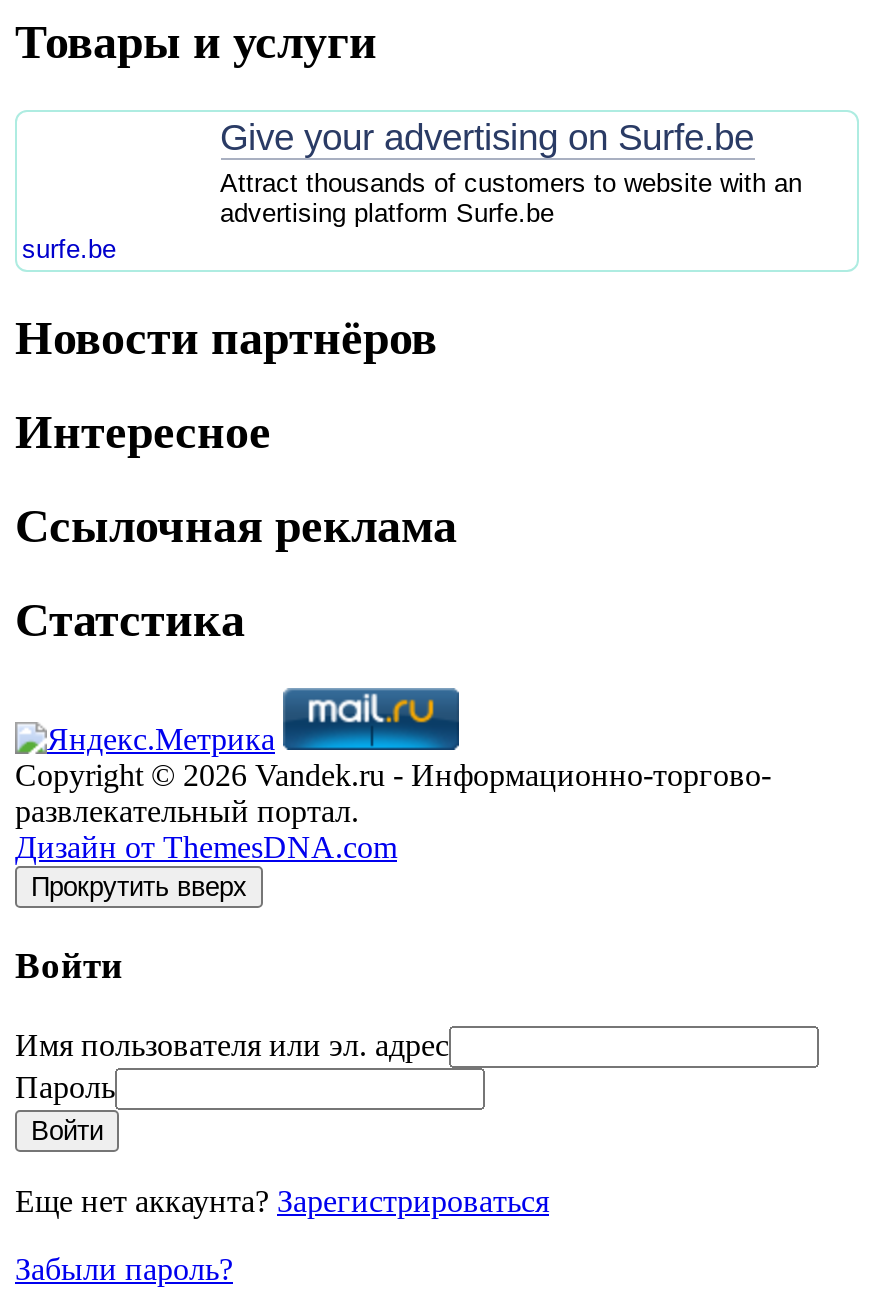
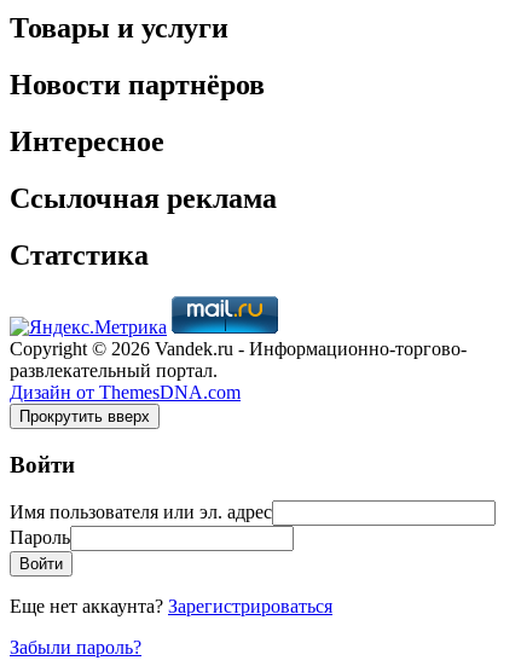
- Give your advertising on Surfe.be
- Attract thousands of customers to website with an
- advertising platform Surfe.be
- surfe.be
